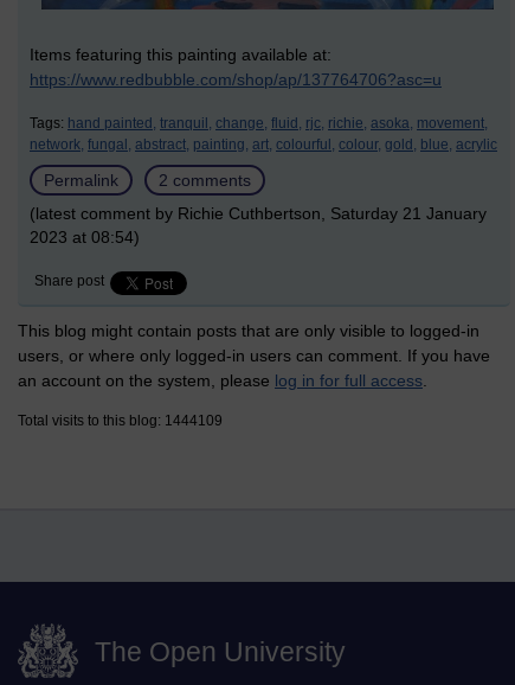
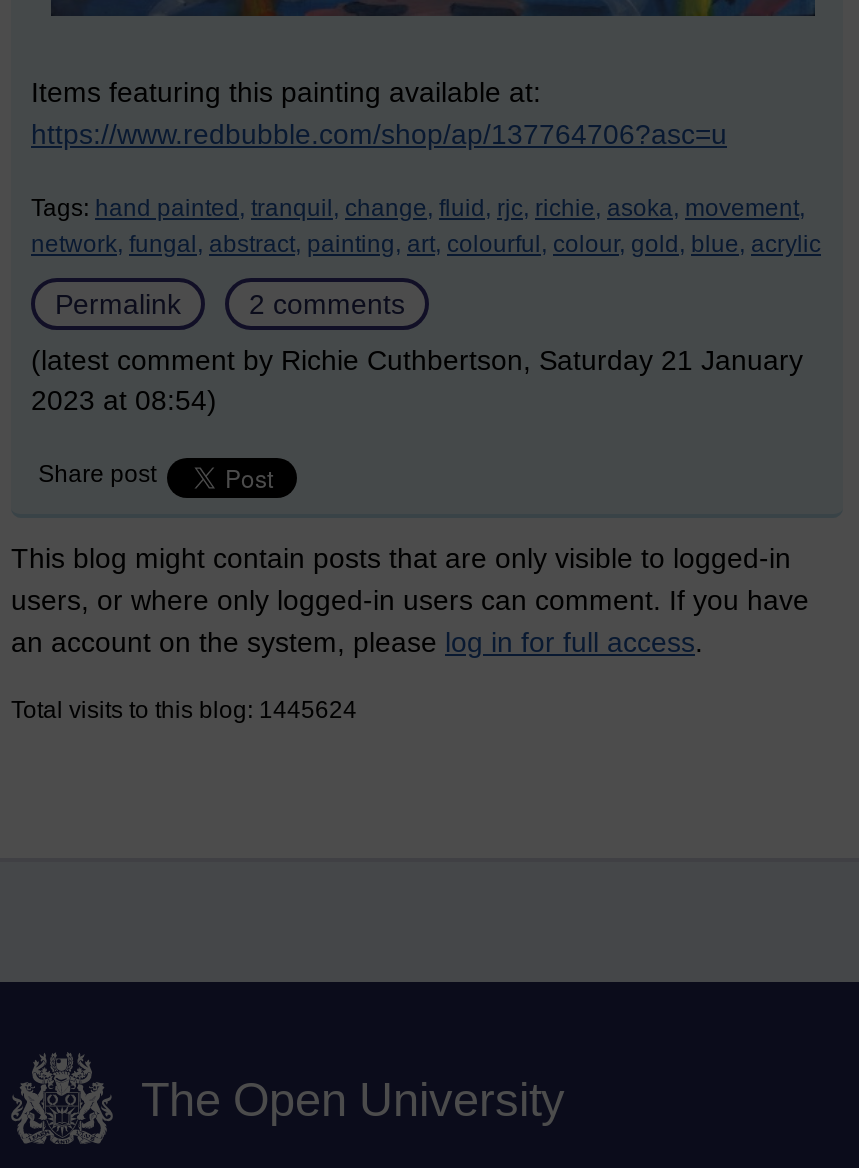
- Total visits to this blog: 1444109
+ Total visits to this blog: 1445624
